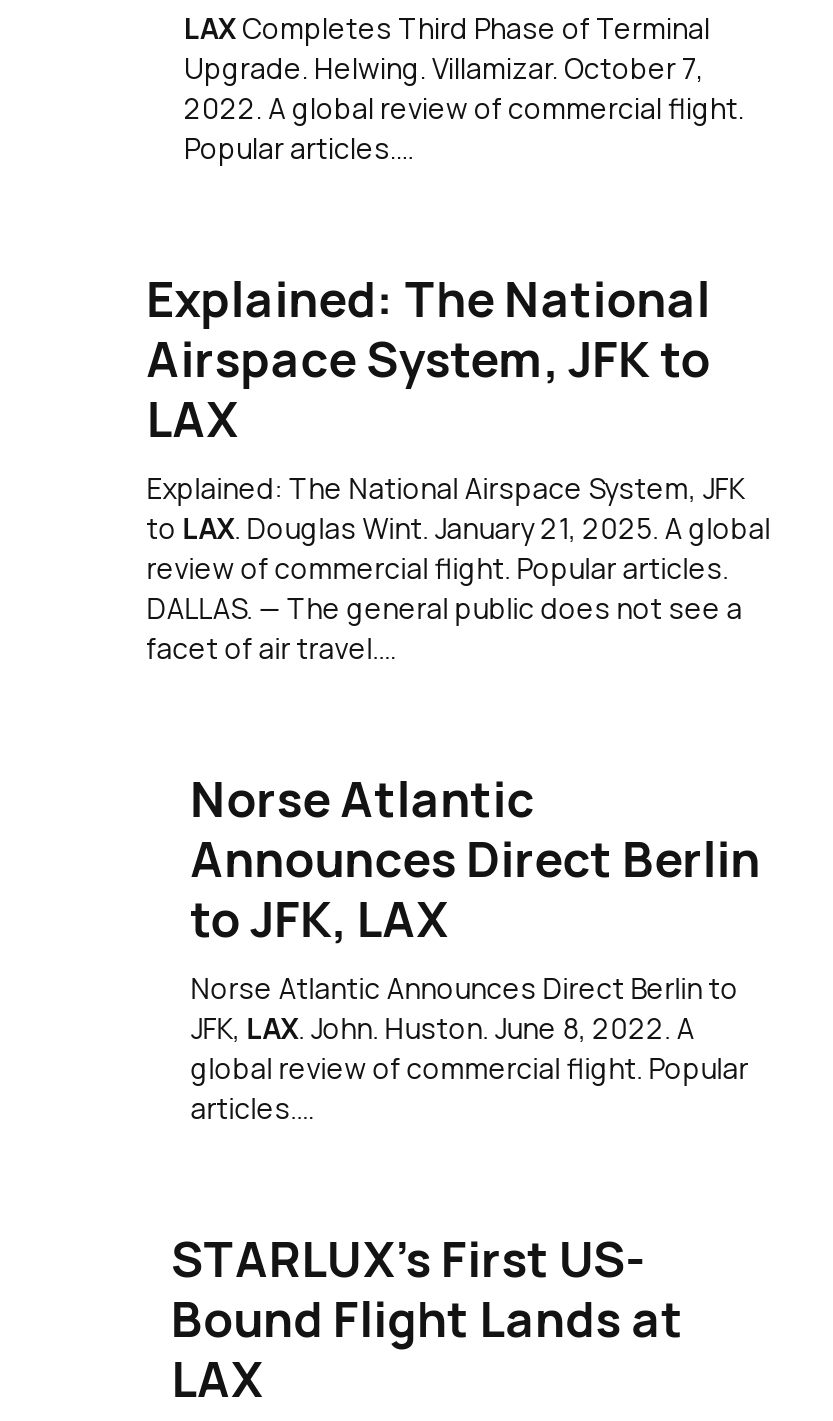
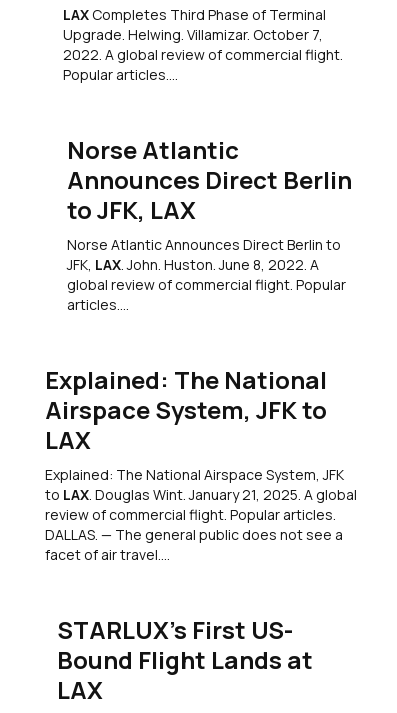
moved down: Explained: The National | Airspace System, JFK to | LAX | Explained: The National Airspace System, JFK | to LAX. Douglas Wint. January 21, 2025. A global | review of commercial flight. Popular articles. | DALLAS. — The general public does not see a | facet of air travel.…

moved up: Norse Atlantic | Announces Direct Berlin | to JFK, LAX | Norse Atlantic Announces Direct Berlin to | JFK, LAX. John. Huston. June 8, 2022. A | global review of commercial flight. Popular | articles.…
